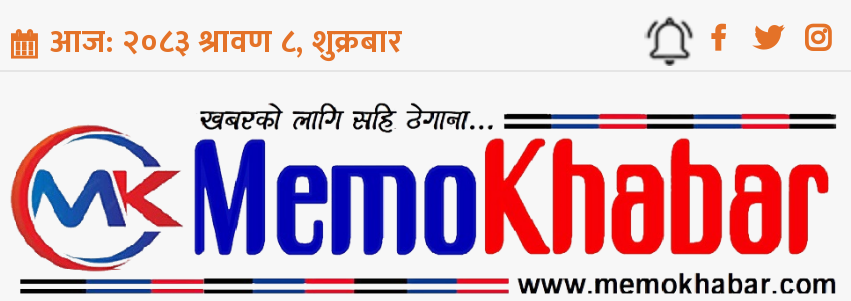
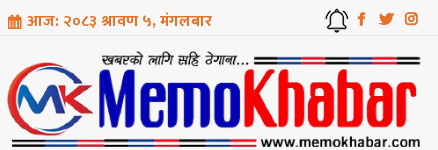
- आज: २०८३ श्रावण ८, शुक्रबार
+ आज: २०८३ श्रावण ५, मंगलबार
